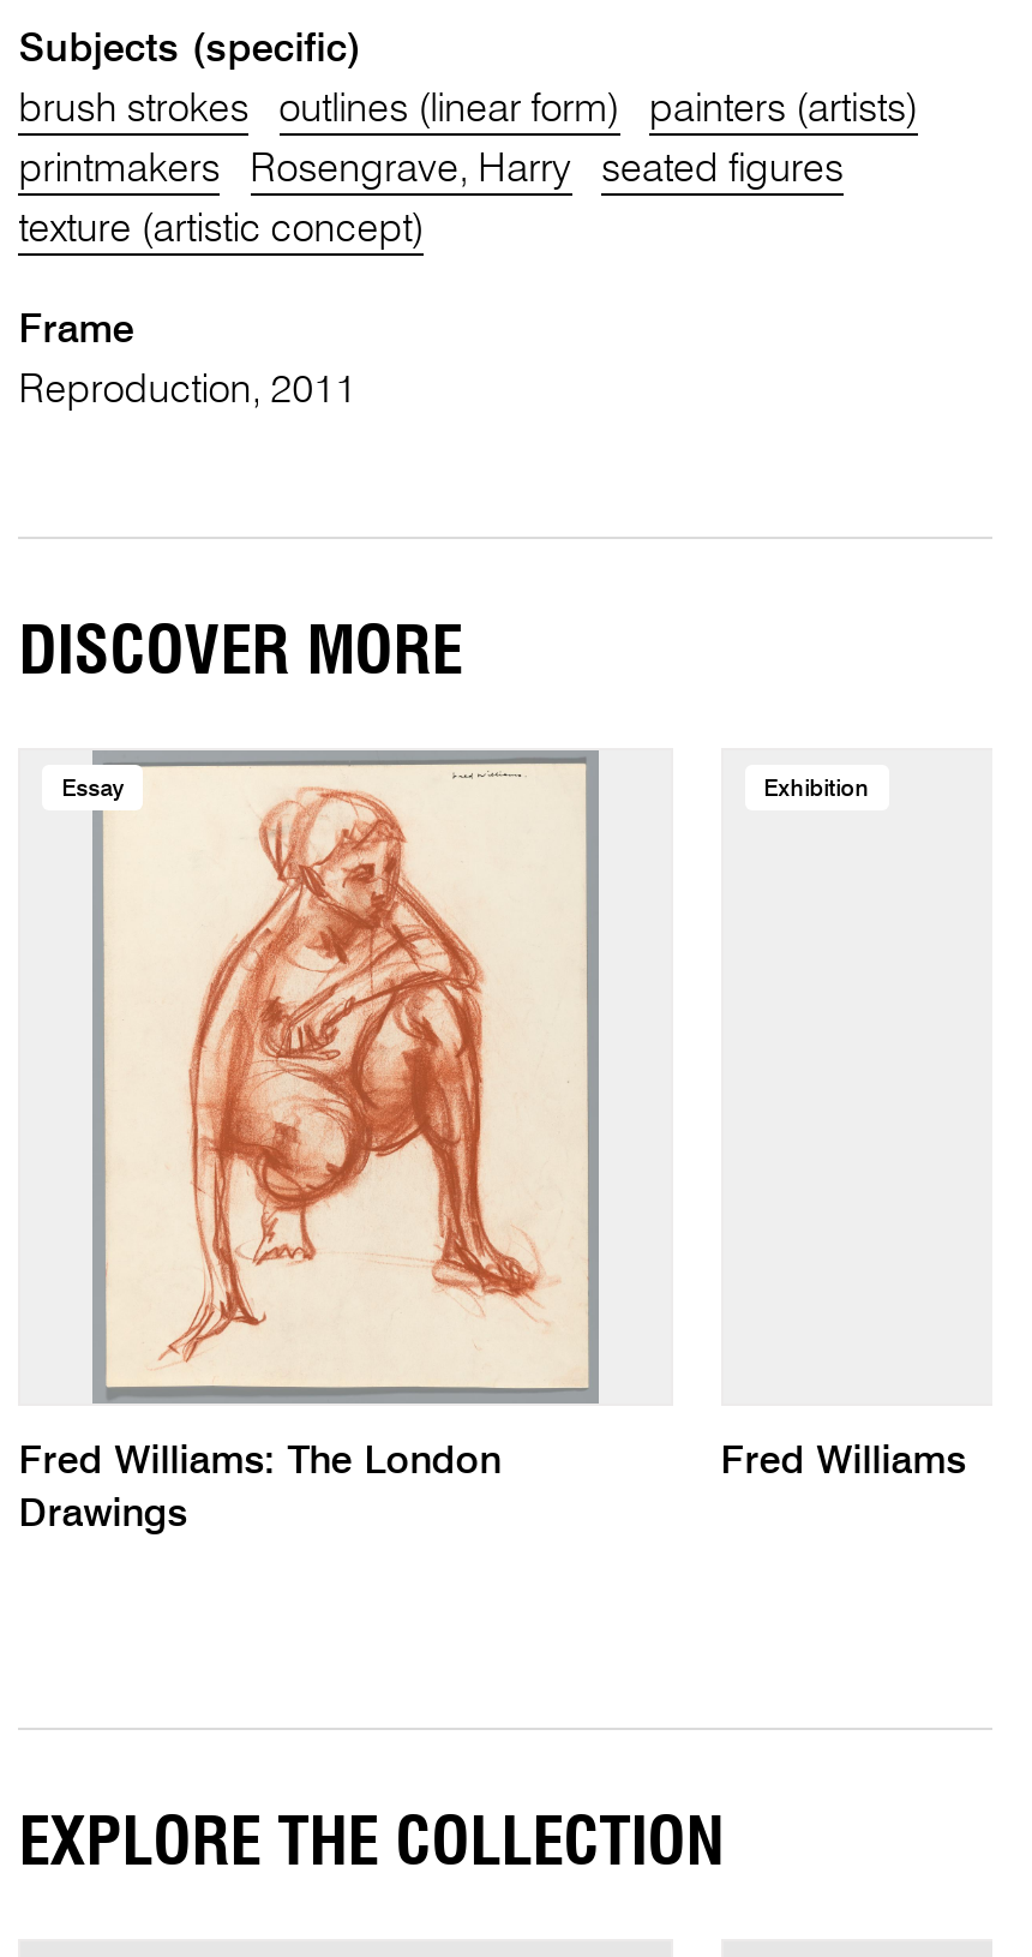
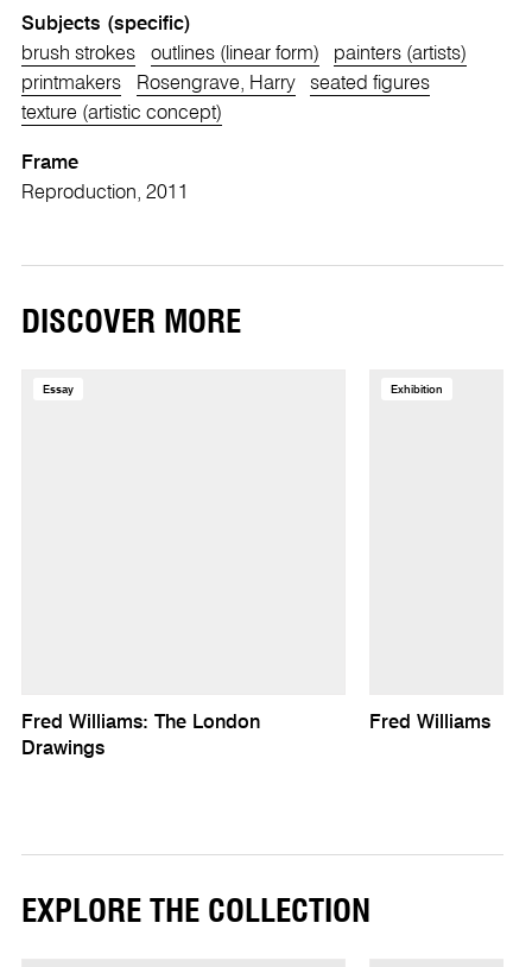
- [image]
